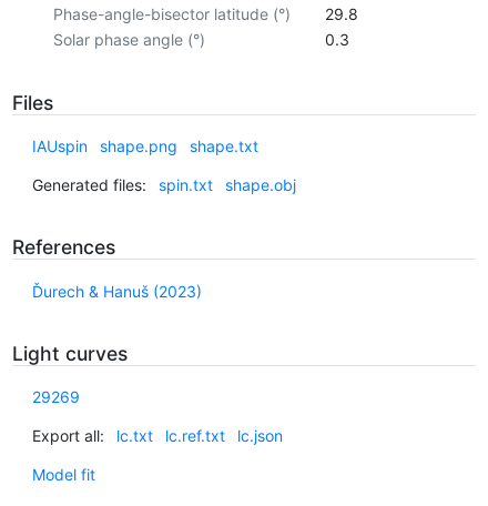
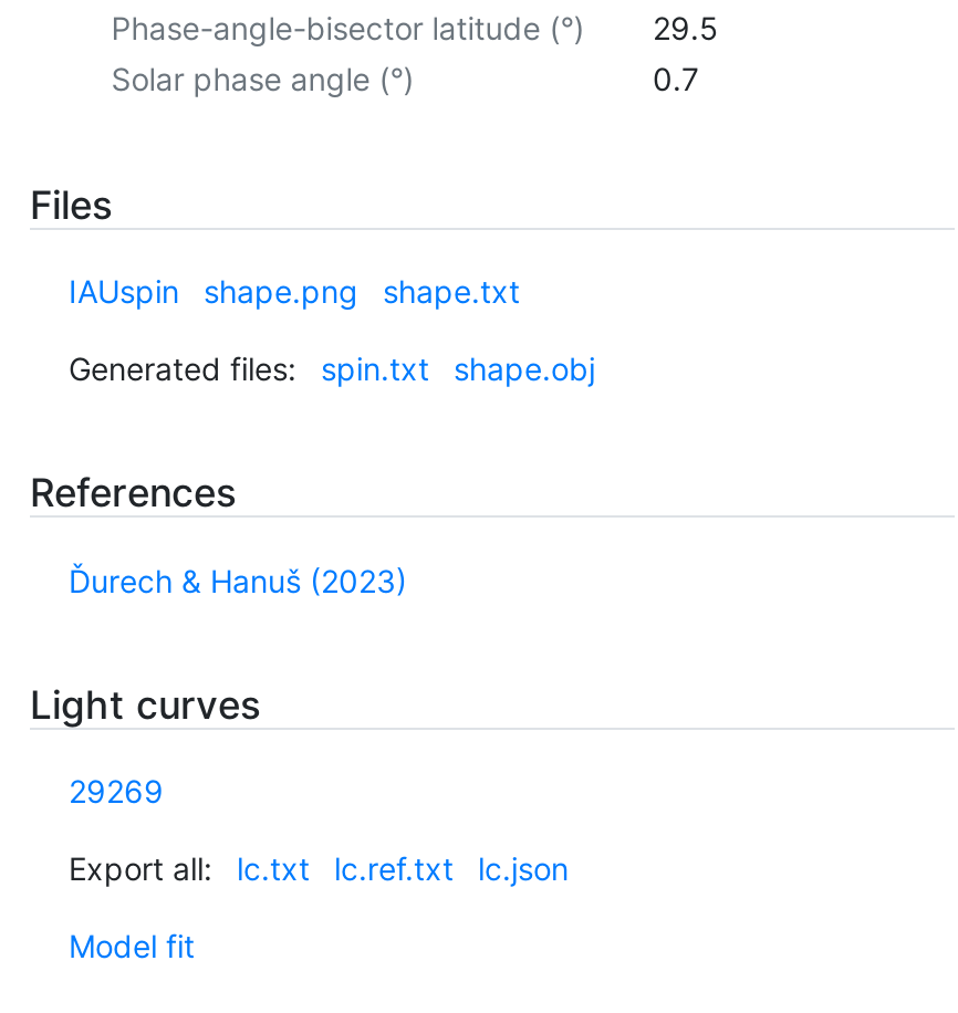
- Phase-angle-bisector latitude (°) 29.8
+ Phase-angle-bisector latitude (°) 29.5

- 0.3
+ 0.7
